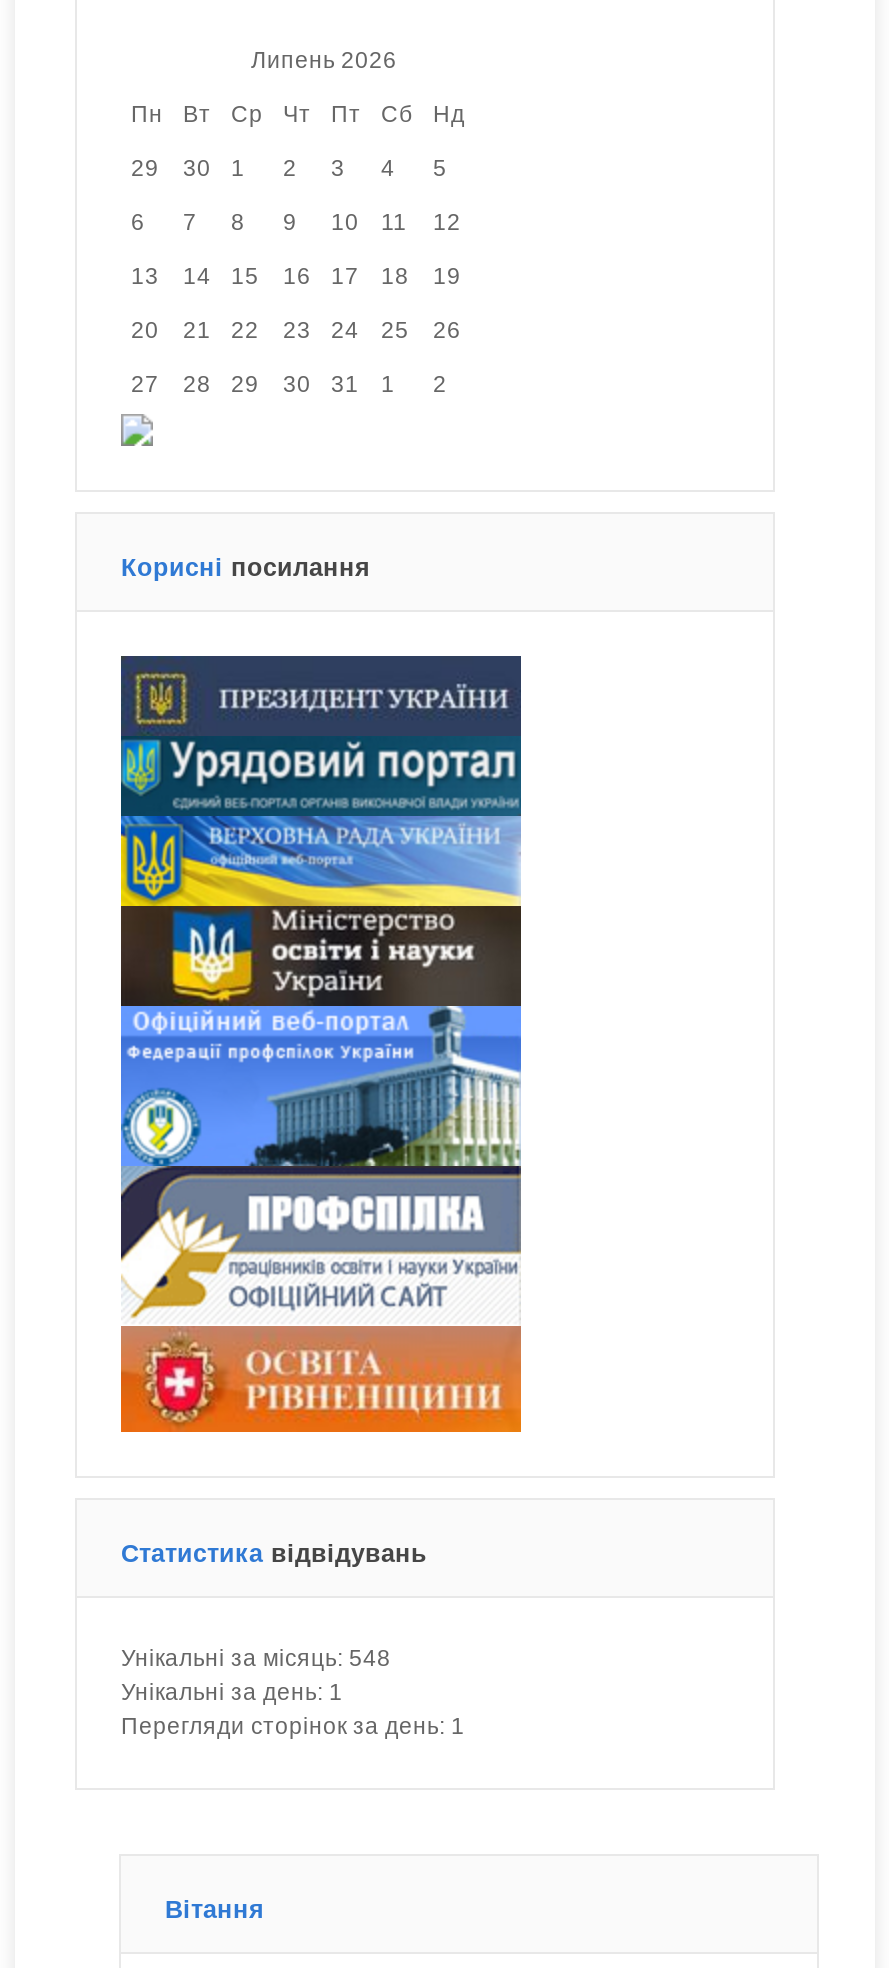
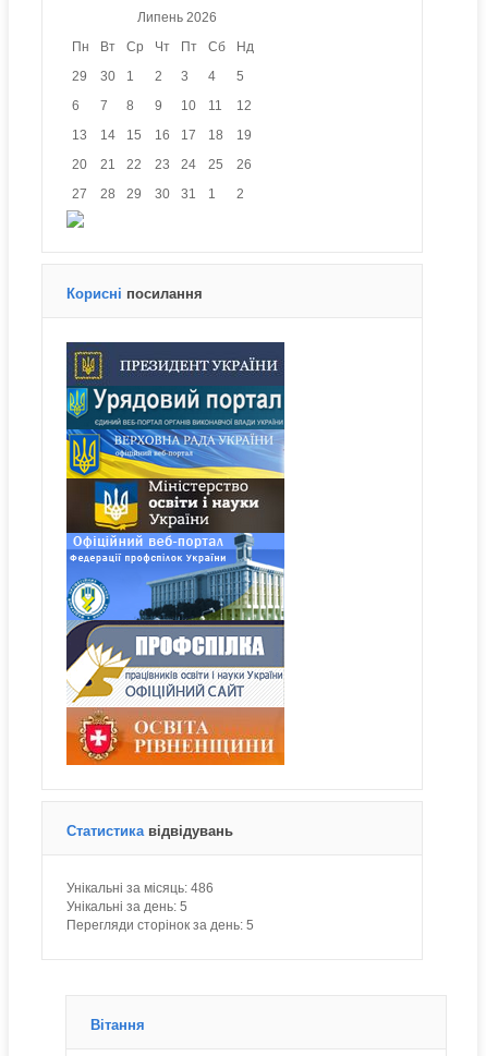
- Унікальні за місяць: 548
+ Унікальні за місяць: 486

- Унікальні за день: 1
+ Унікальні за день: 5

- Перегляди сторінок за день: 1
+ Перегляди сторінок за день: 5
